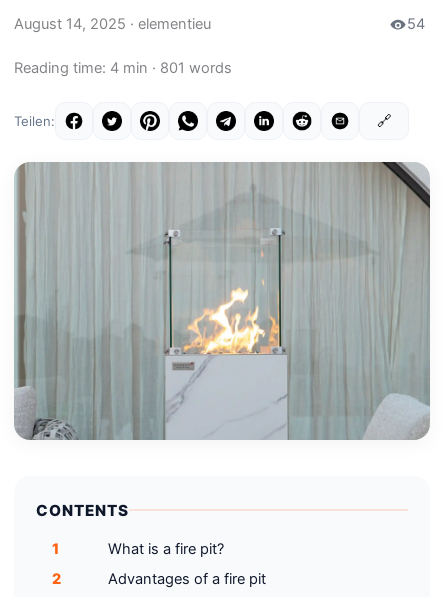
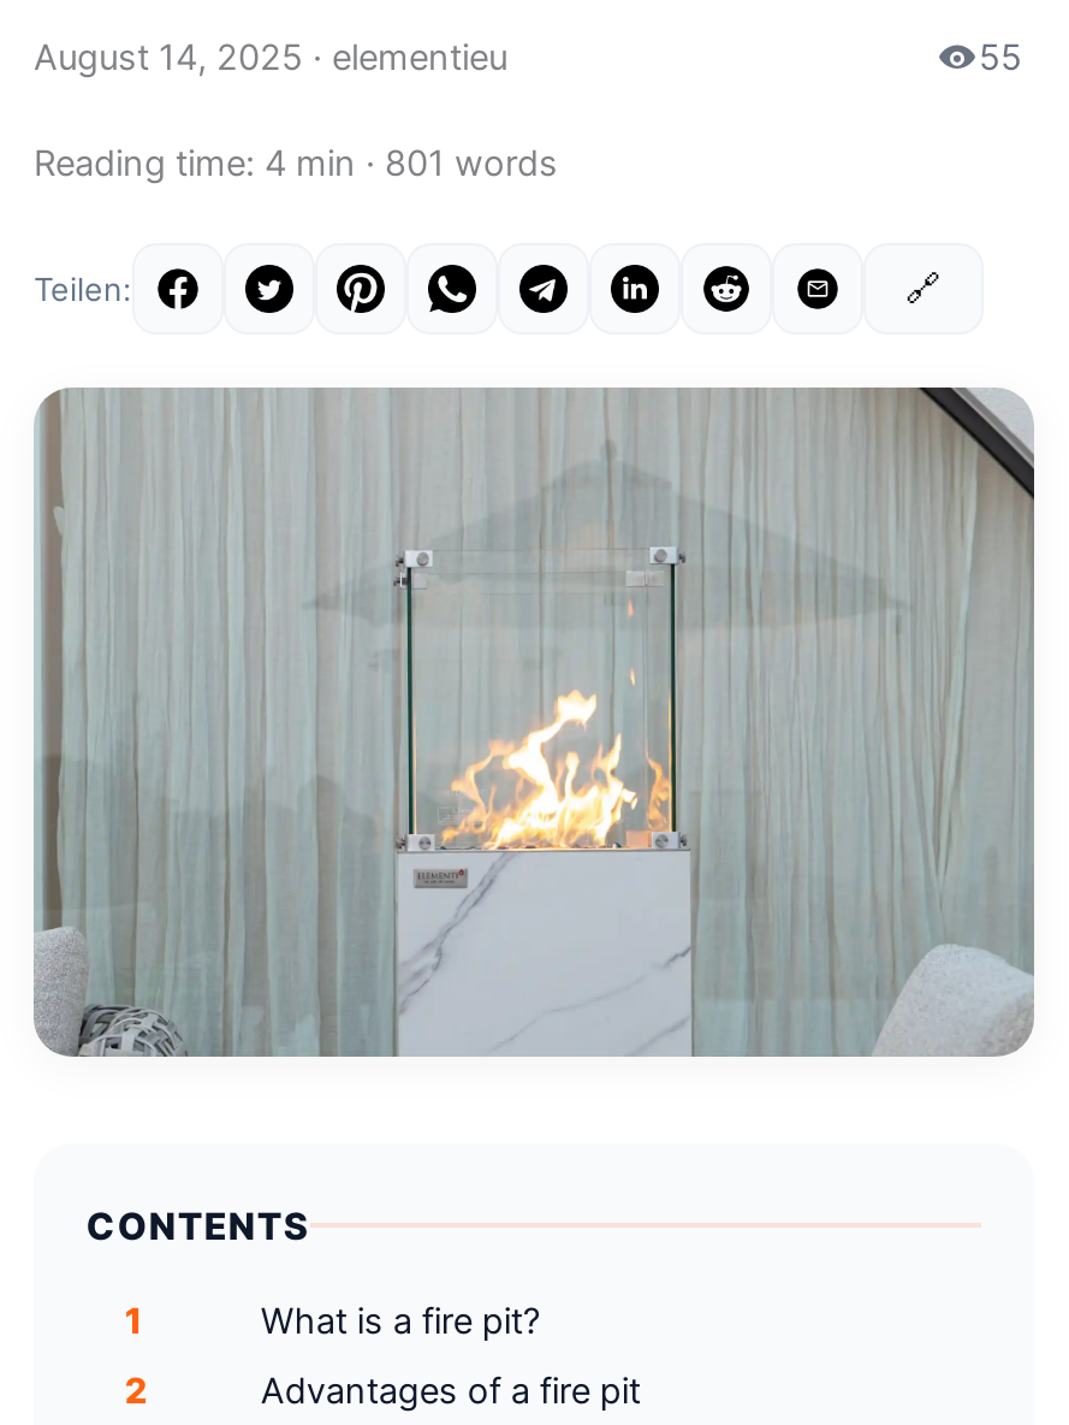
- 54
+ 55
